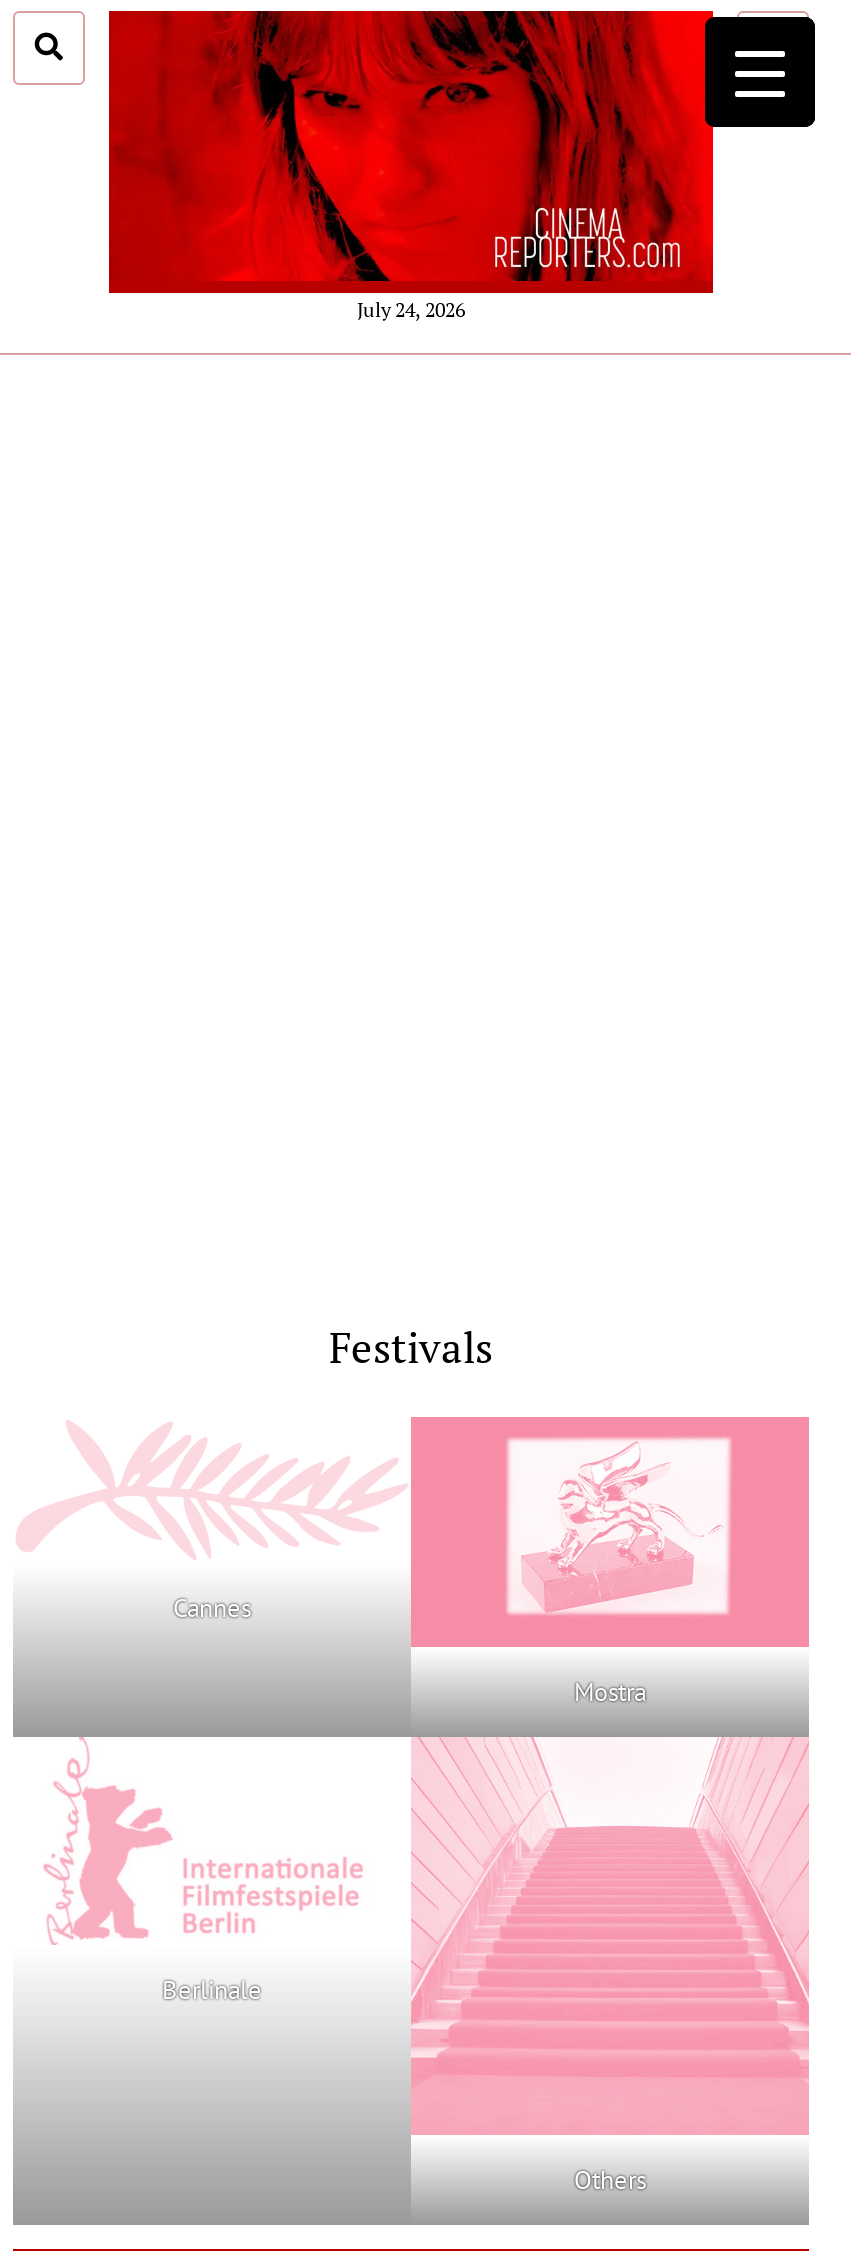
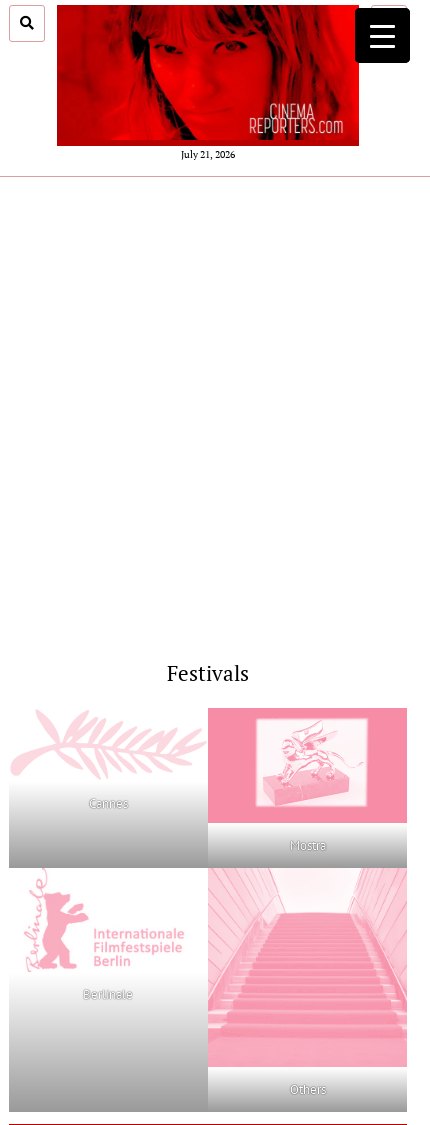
- July 24, 2026
+ July 21, 2026
